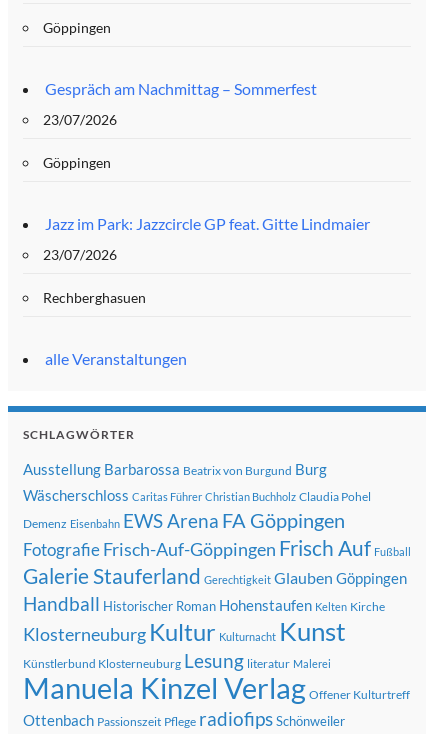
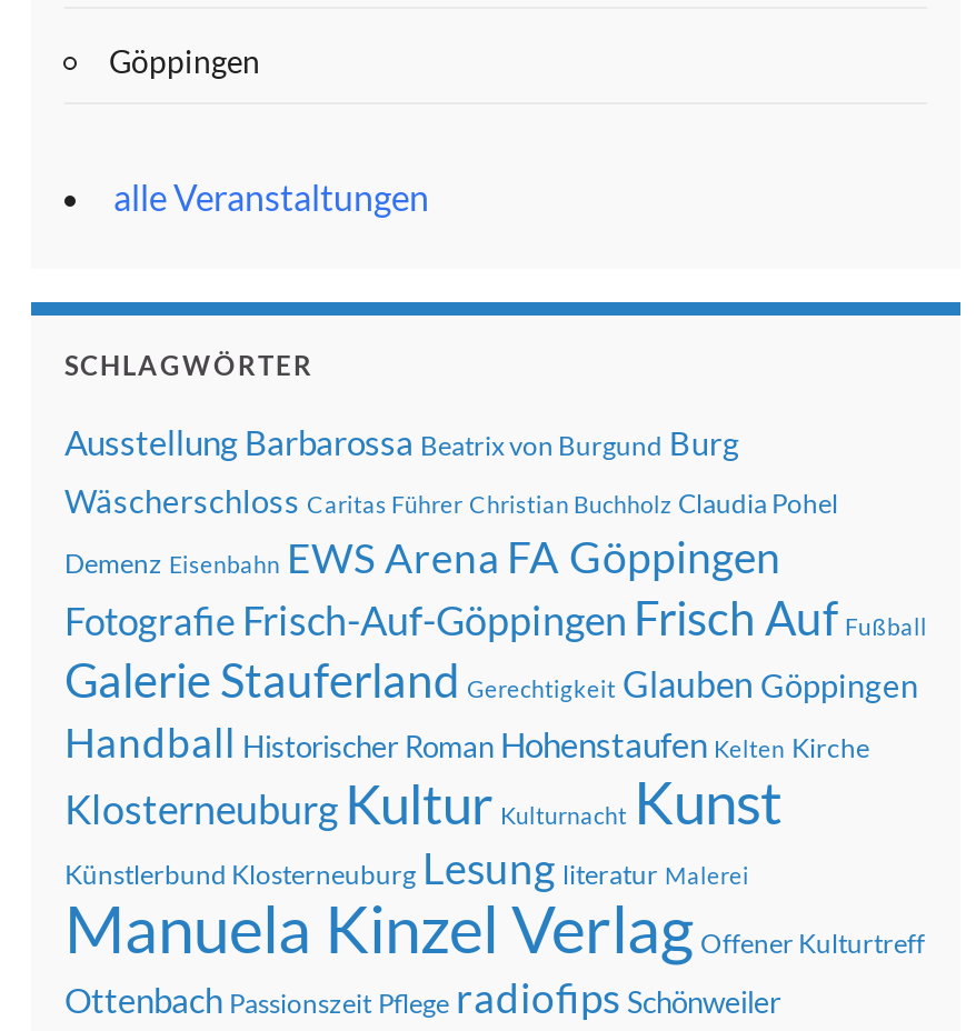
- Gespräch am Nachmittag – Sommerfest
- 23/07/2026
- Göppingen
- Jazz im Park: Jazzcircle GP feat. Gitte Lindmaier
- 23/07/2026
- Rechberghasuen
